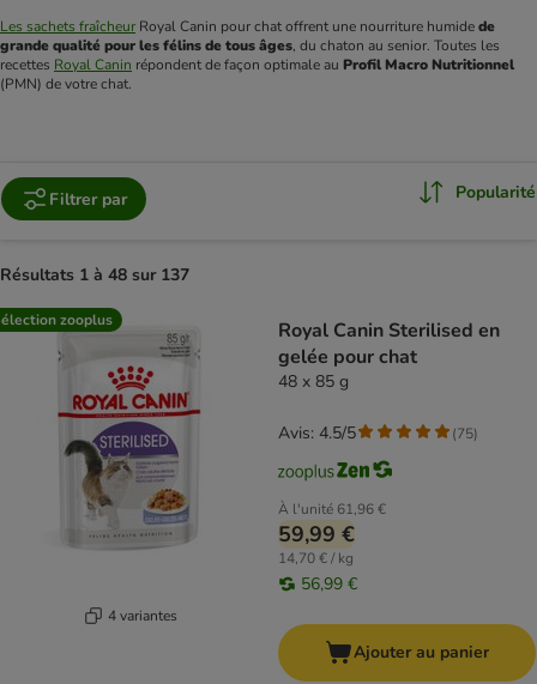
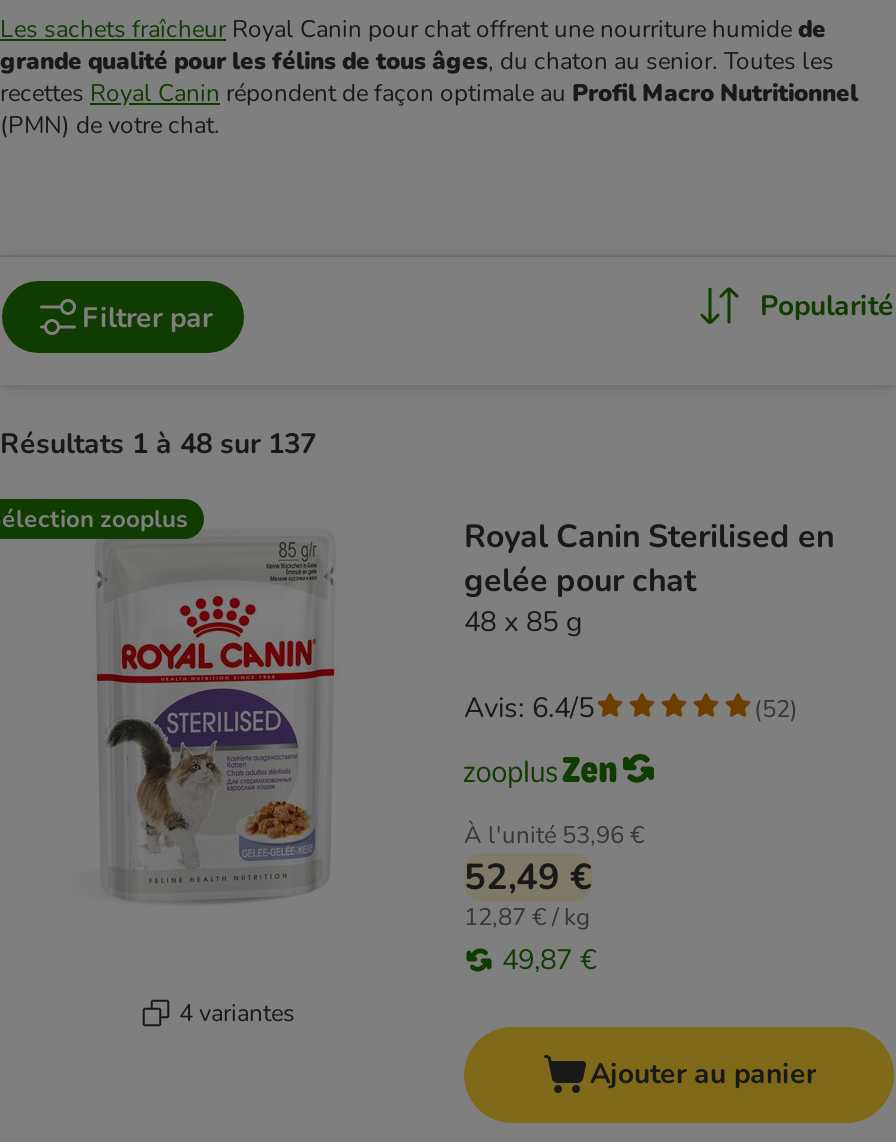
- Avis: 4.5/5
+ Avis: 6.4/5

- (75)
+ (52)

- À l'unité 61,96 €
+ À l'unité 53,96 €

- 59,99 €
+ 52,49 €

- 14,70 € / kg
+ 12,87 € / kg

- 56,99 €
+ 49,87 €
